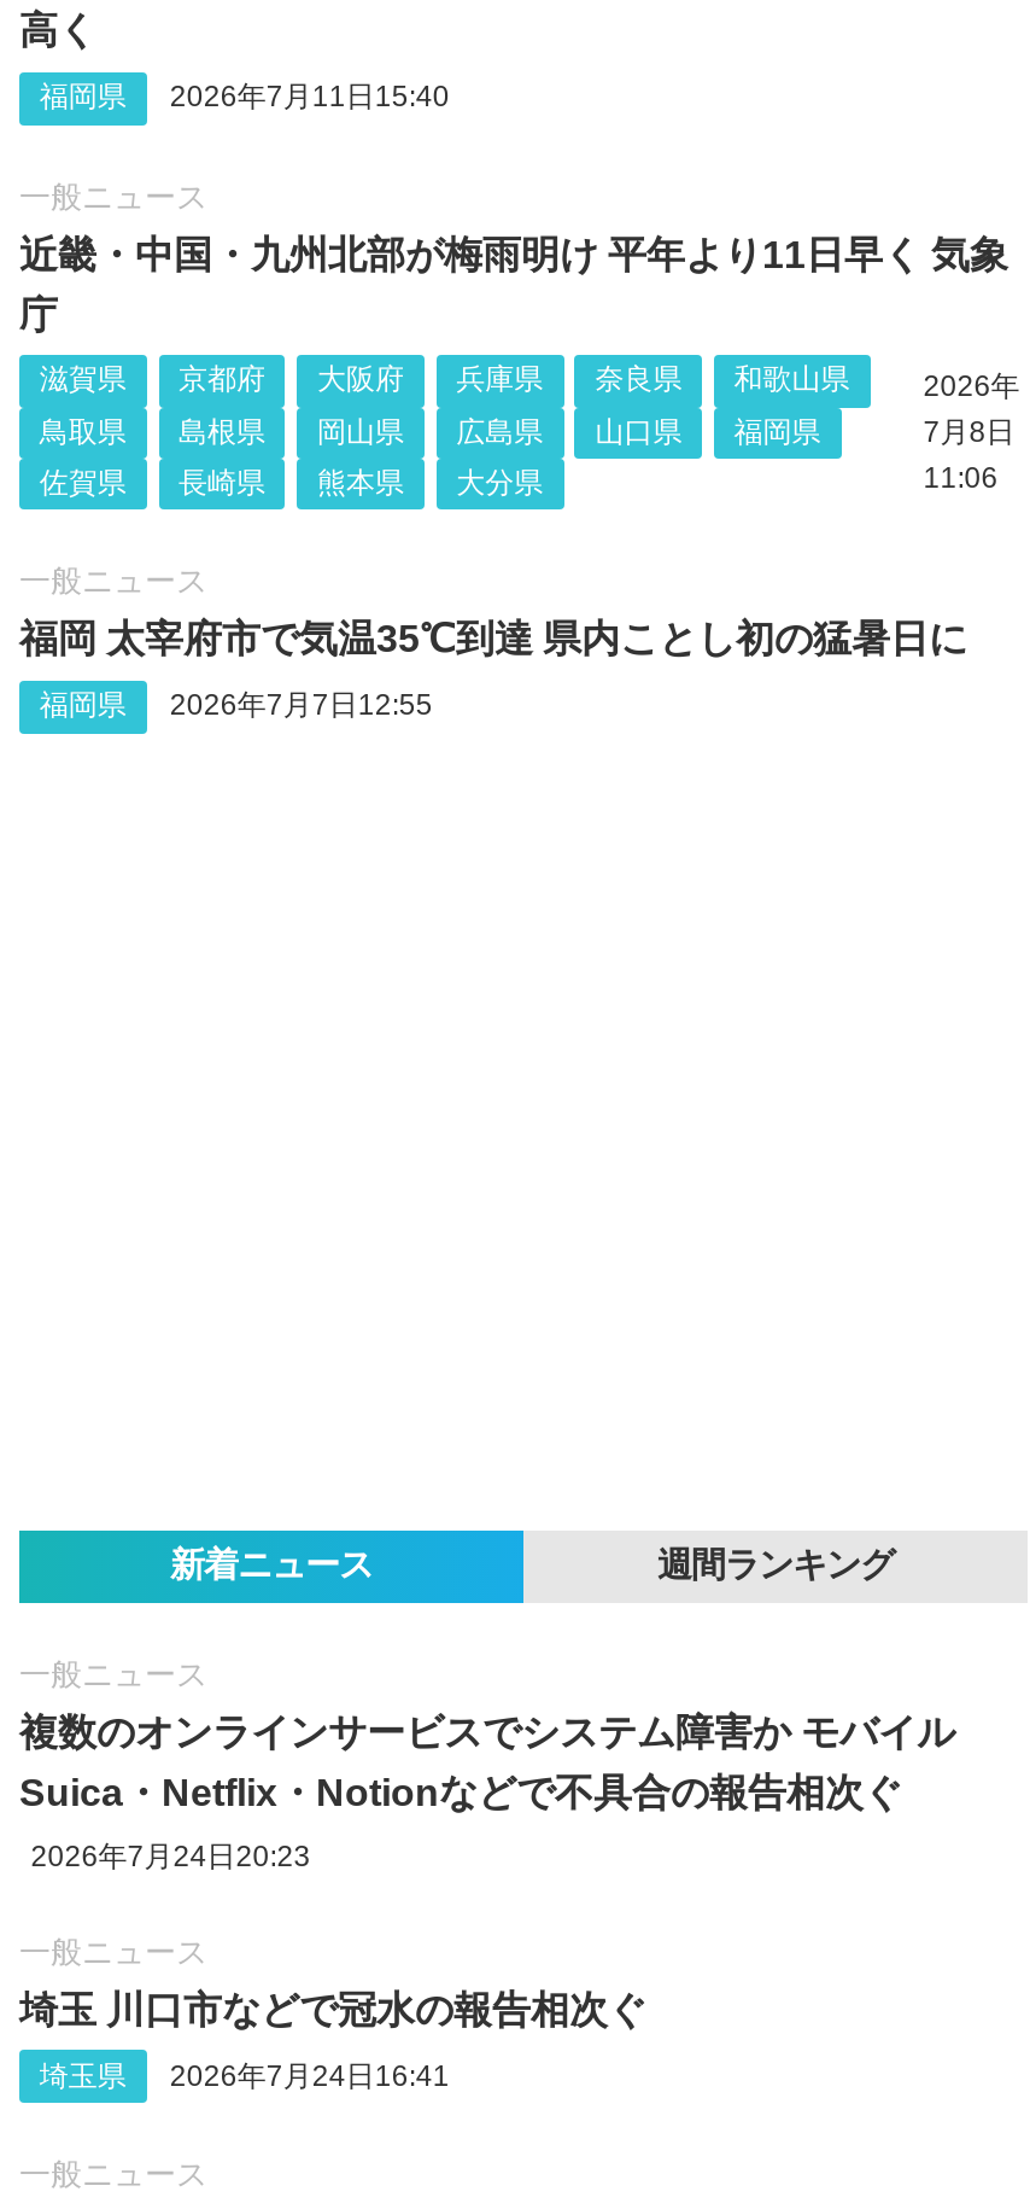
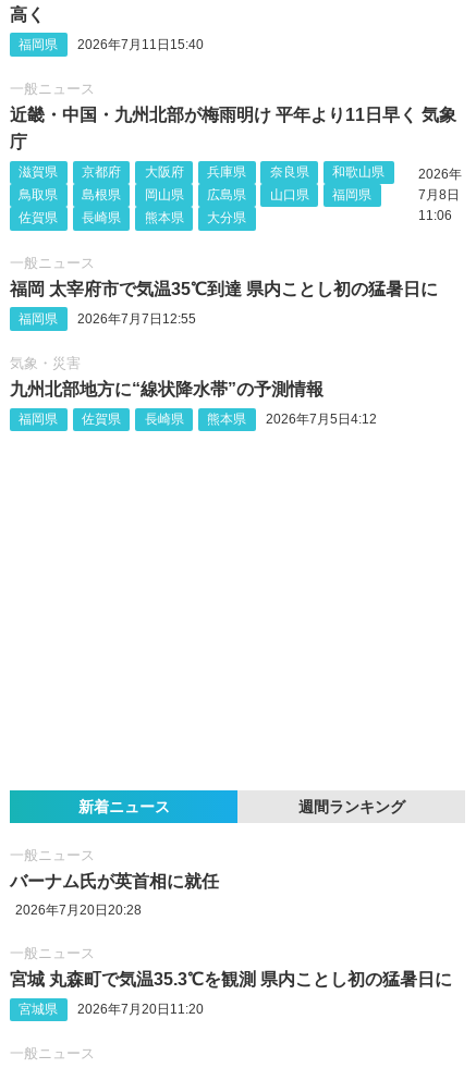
+ 気象・災害
+ 九州北部地方に“線状降水帯”の予測情報
+ 福岡県
+ 佐賀県
+ 長崎県
+ 熊本県
+ 2026年7月5日4:12

moved down: 新着ニュース | 週間ランキング | 一般ニュース

- 複数のオンラインサービスでシステム障害か モバイル
- Suica・Netflix・Notionなどで不具合の報告相次ぐ
- 2026年7月24日20:23
+ バーナム氏が英首相に就任
+ 2026年7月20日20:28

- 埼玉 川口市などで冠水の報告相次ぐ
+ 宮城 丸森町で気温35.3℃を観測 県内ことし初の猛暑日に

- 埼玉県
- 2026年7月24日16:41
+ 宮城県
+ 2026年7月20日11:20
